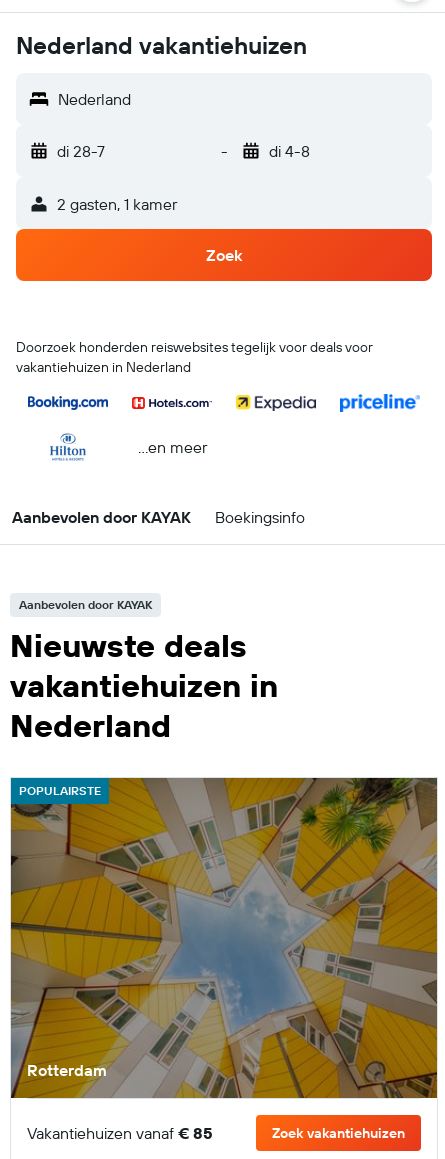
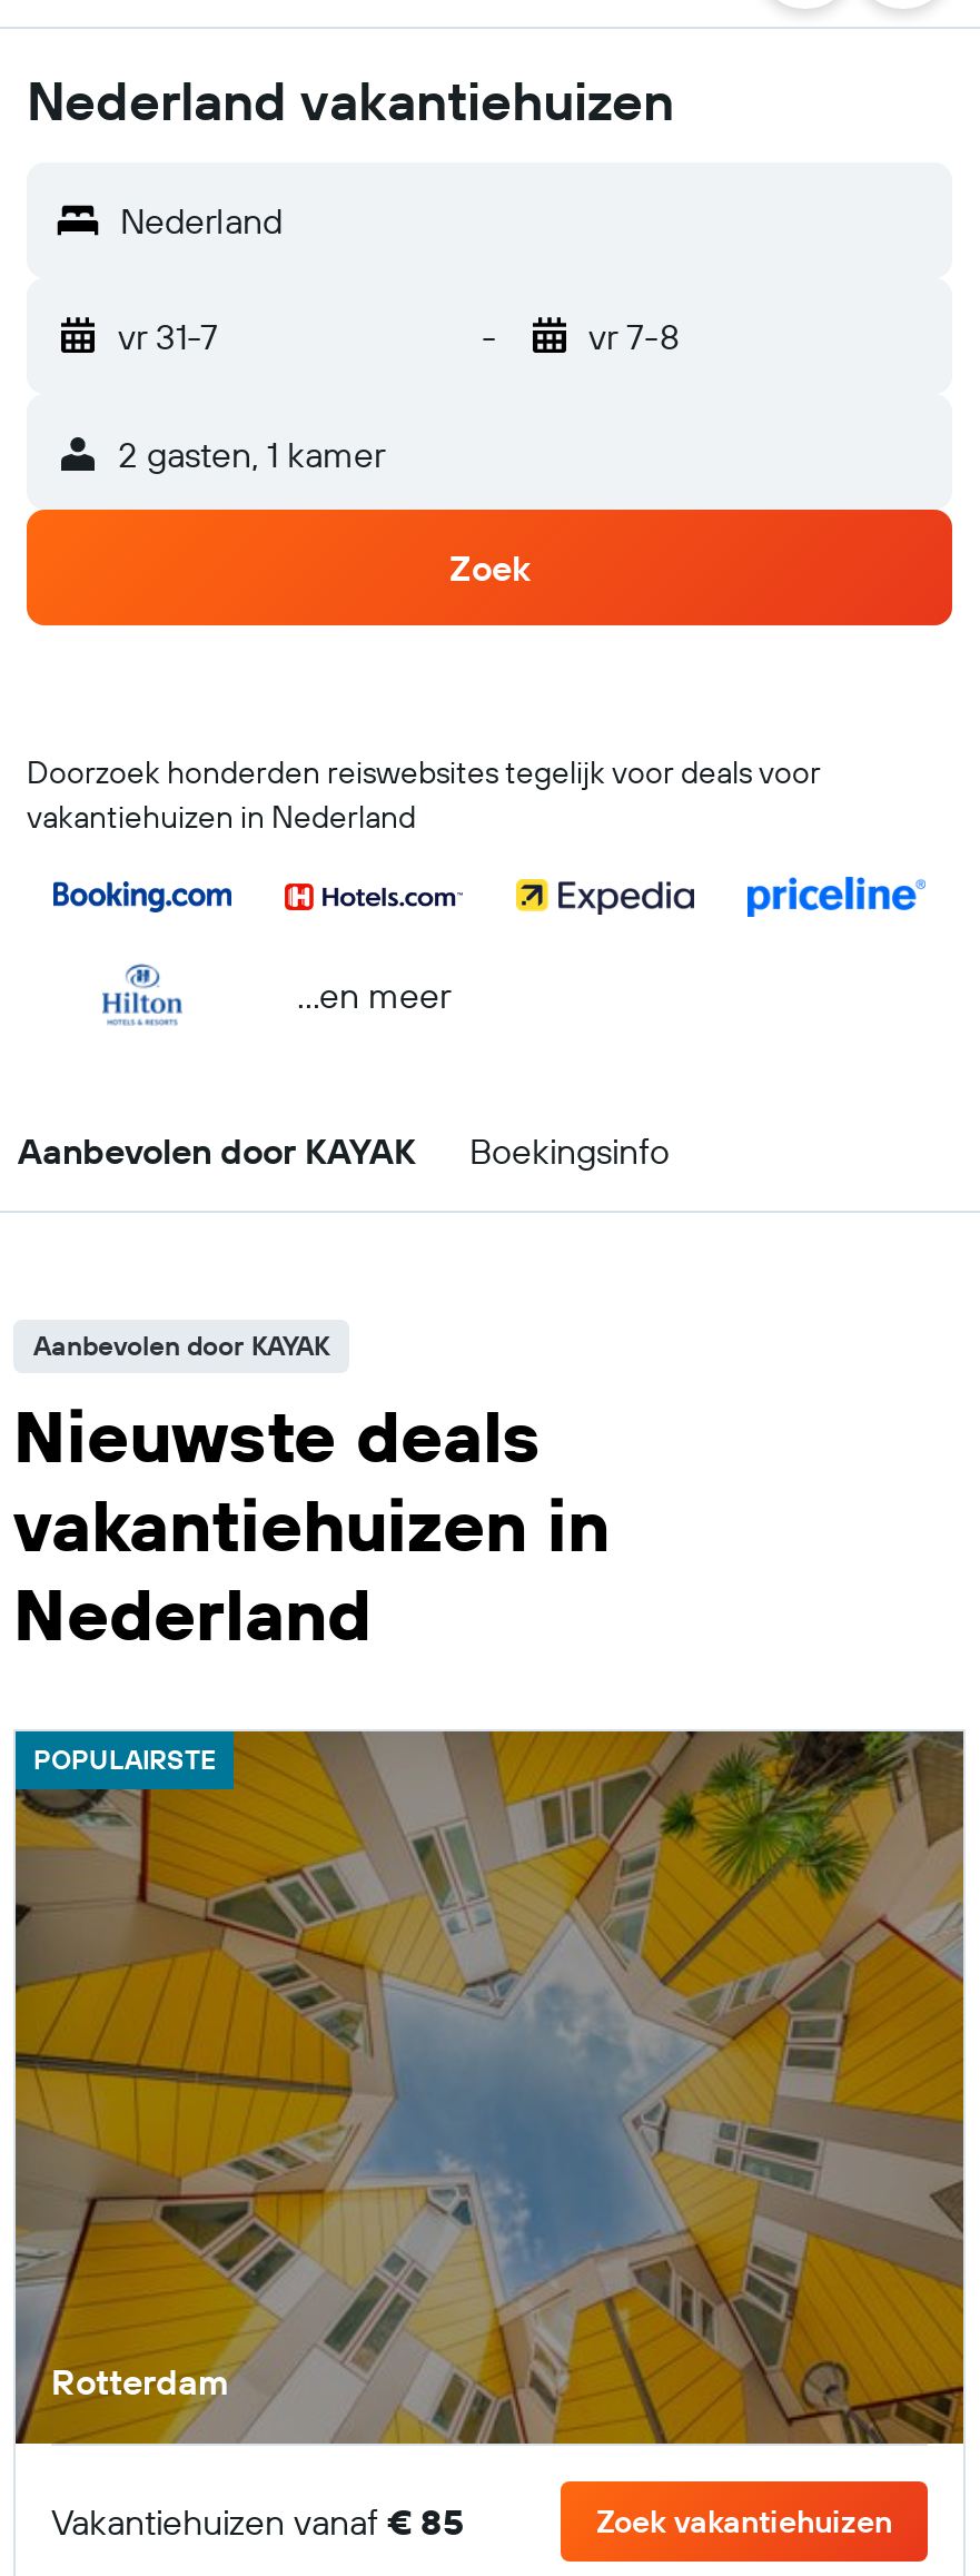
- di 28-7
+ vr 31-7

- di 4-8
+ vr 7-8
